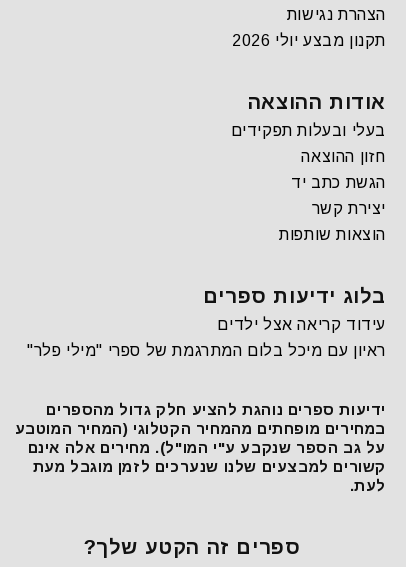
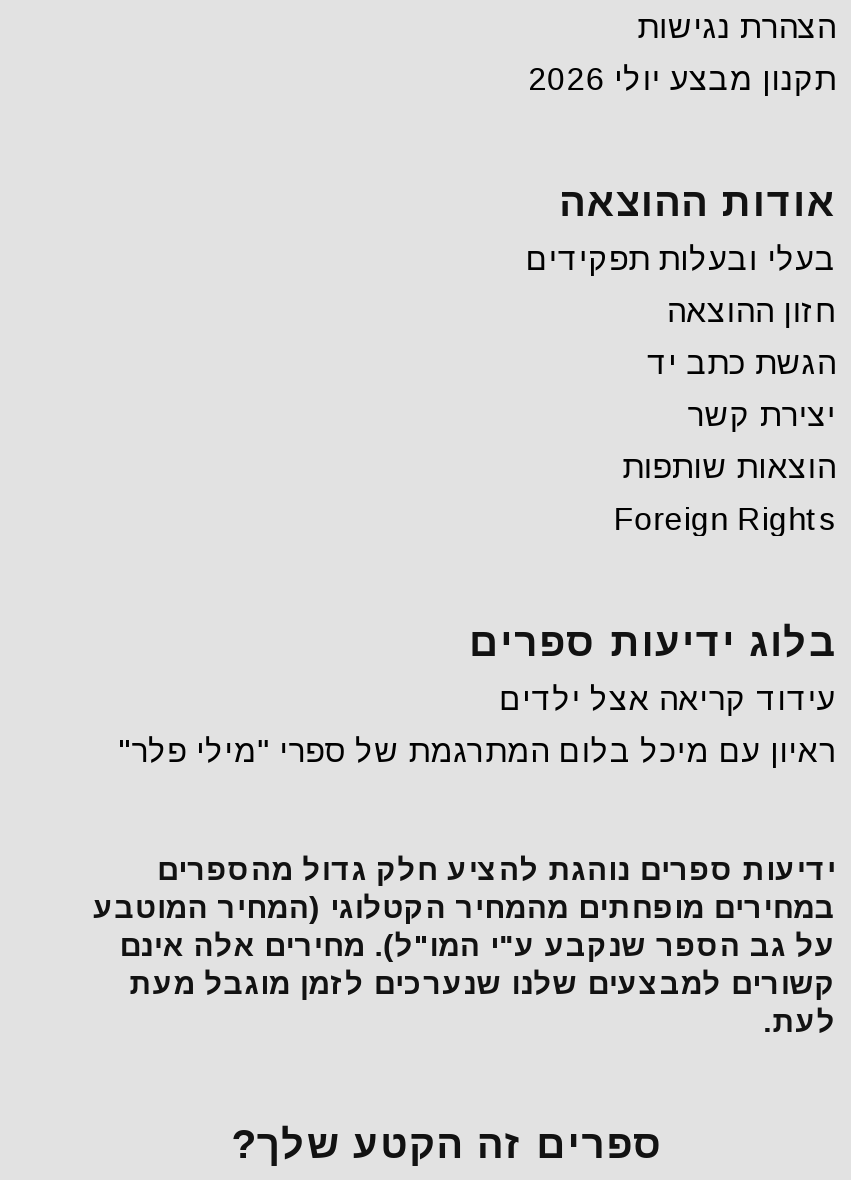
+ Foreign Rights
